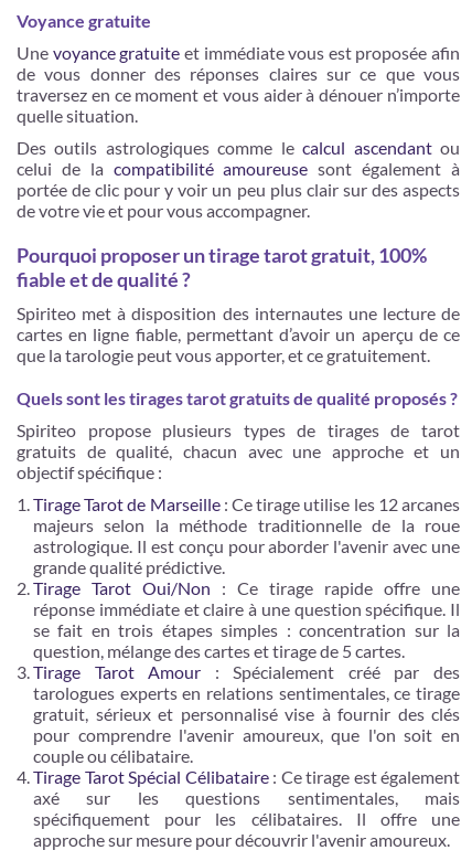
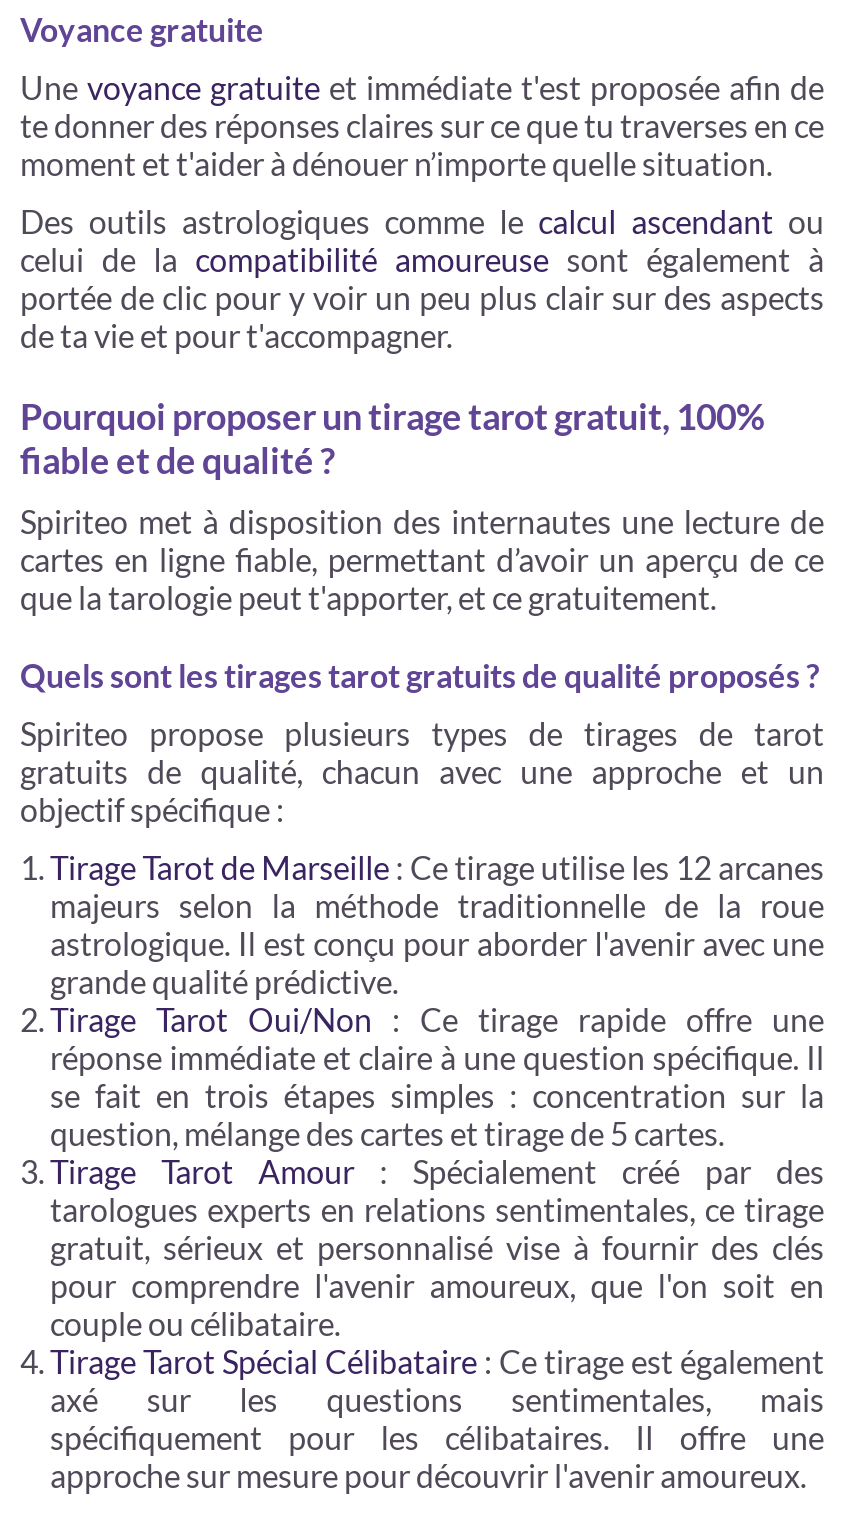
- Une voyance gratuite et immédiate vous est proposée afin
- de vous donner des réponses claires sur ce que vous
- traversez en ce moment et vous aider à dénouer n’importe
- quelle situation.
+ Une voyance gratuite et immédiate t'est proposée afin de
+ te donner des réponses claires sur ce que tu traverses en ce
+ moment et t'aider à dénouer n’importe quelle situation.

- de votre vie et pour vous accompagner.
+ de ta vie et pour t'accompagner.

- que la tarologie peut vous apporter, et ce gratuitement.
+ que la tarologie peut t'apporter, et ce gratuitement.
